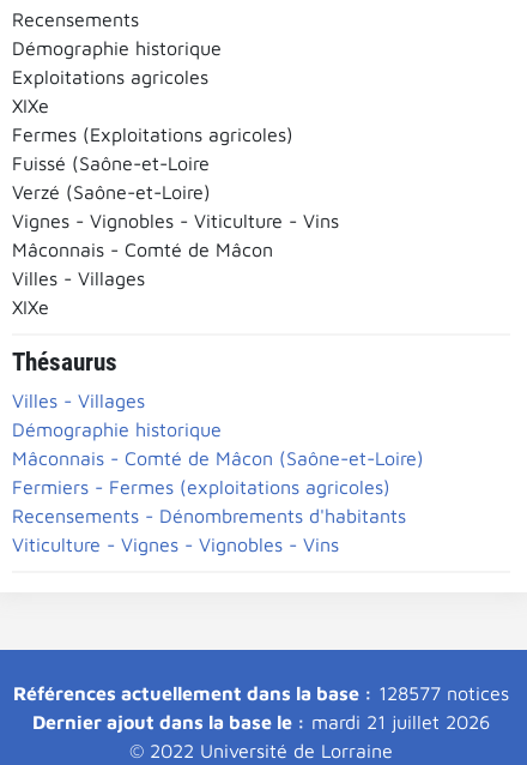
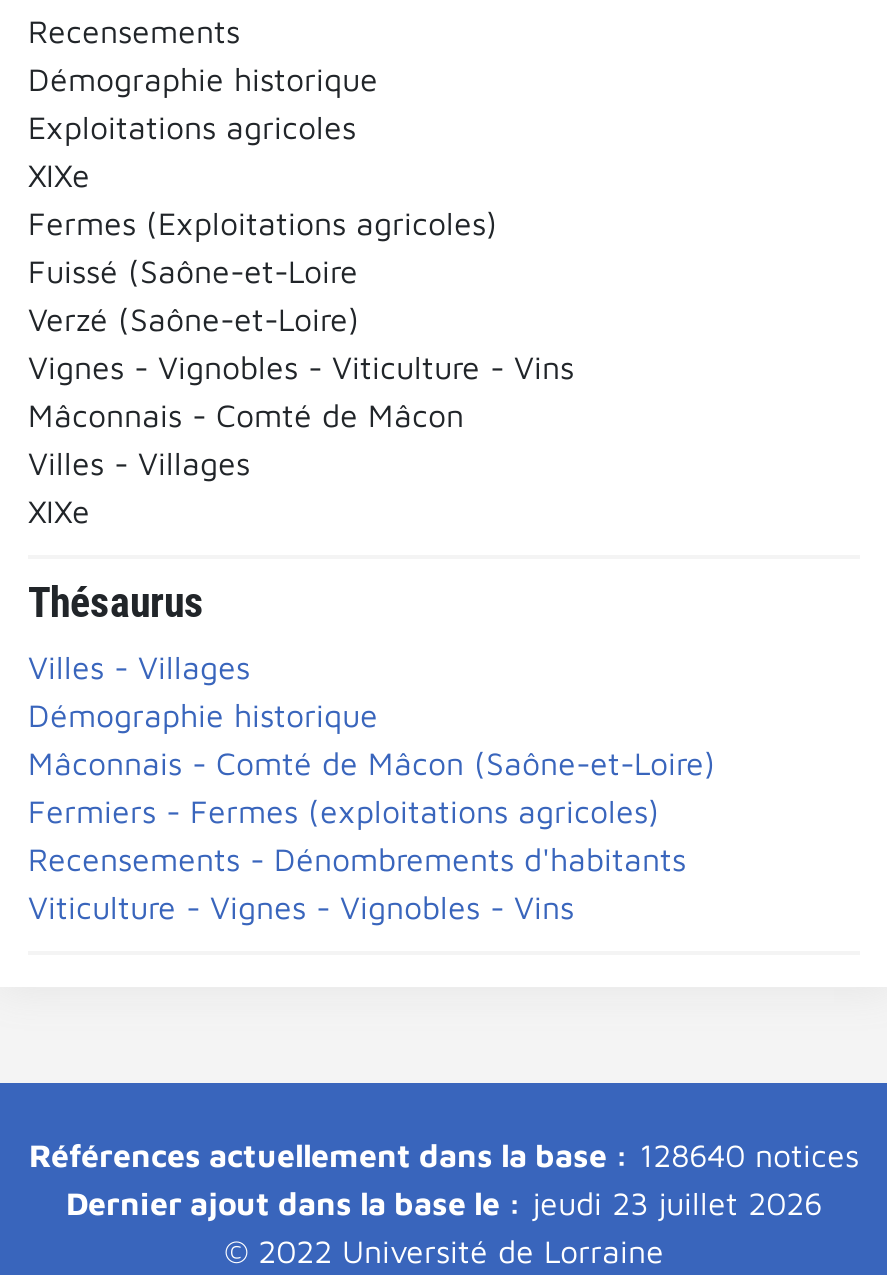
- Références actuellement dans la base : 128577 notices
+ Références actuellement dans la base : 128640 notices

- Dernier ajout dans la base le : mardi 21 juillet 2026
+ Dernier ajout dans la base le : jeudi 23 juillet 2026
